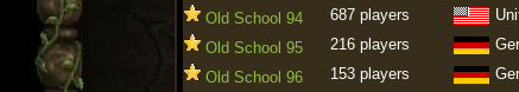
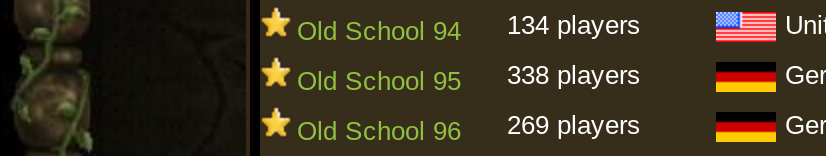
- Old School 94 687 players
+ Old School 94 134 players

- Old School 95 216 players
+ Old School 95 338 players

- Old School 96 153 players
+ Old School 96 269 players
